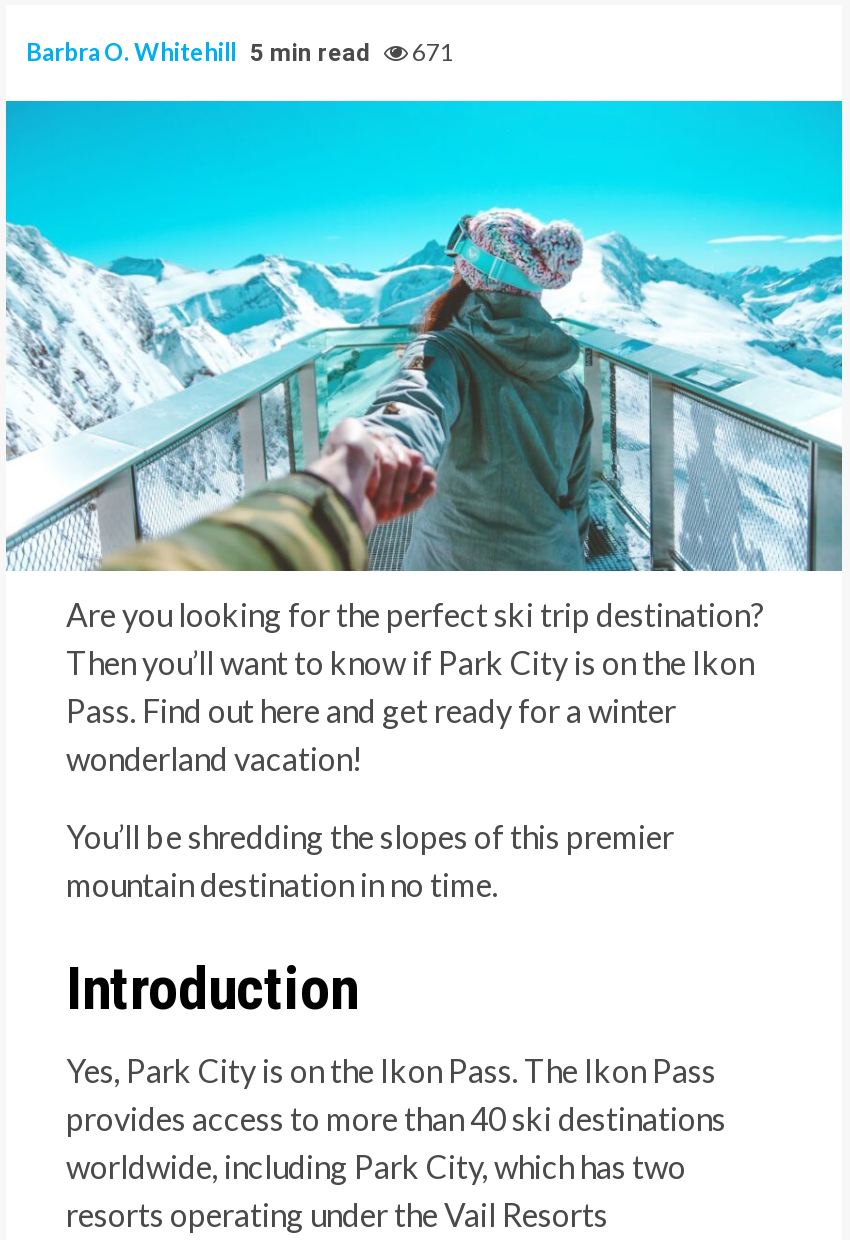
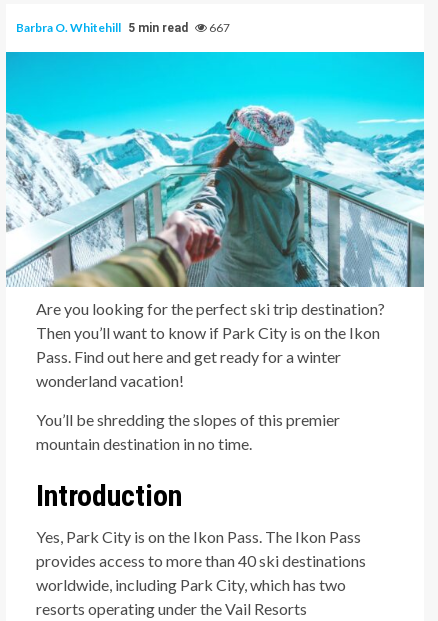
- Barbra O. Whitehill 5 min read 671
+ Barbra O. Whitehill 5 min read 667
